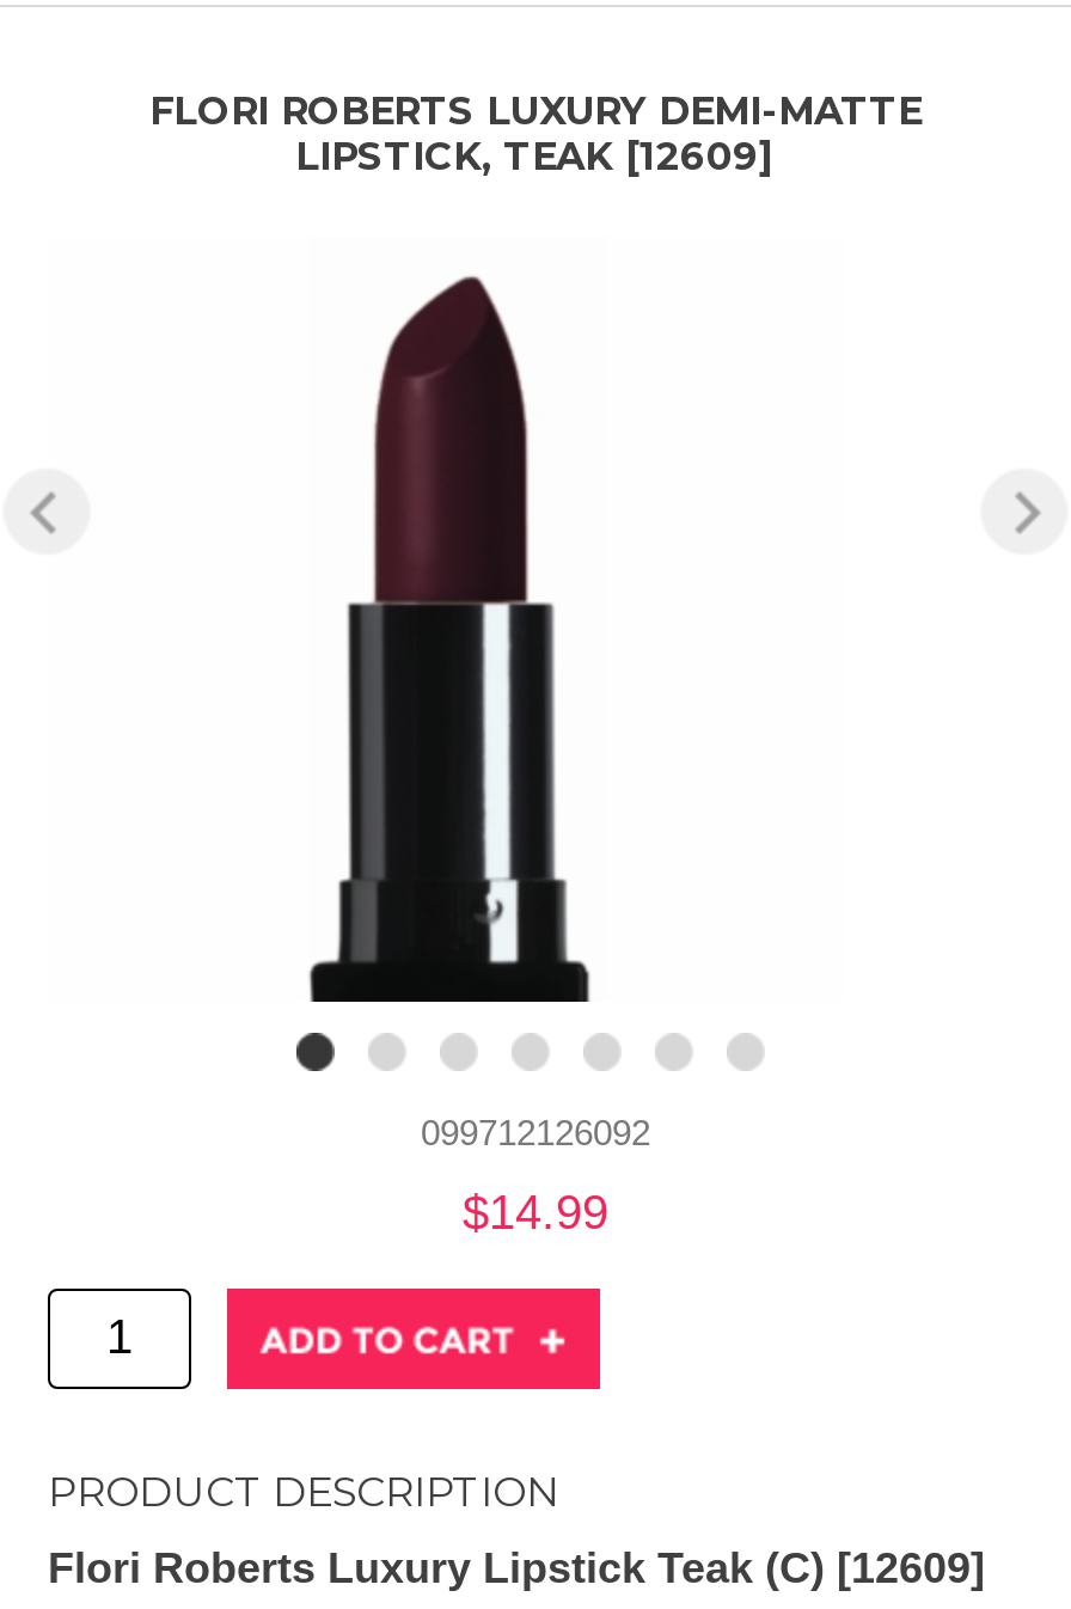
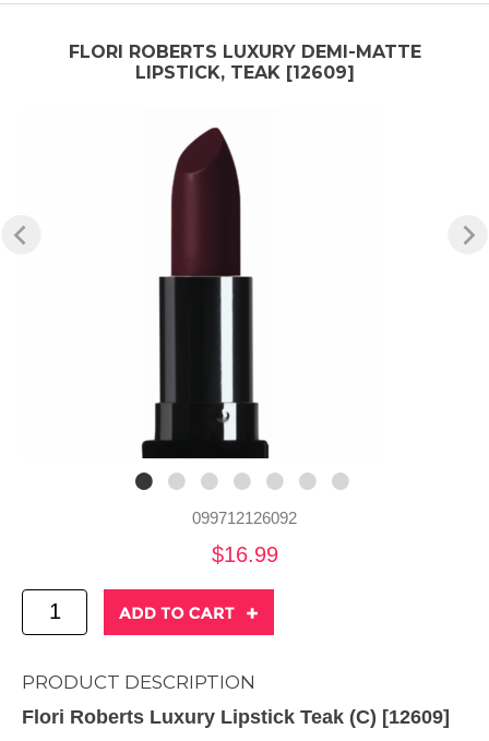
- $14.99
+ $16.99
